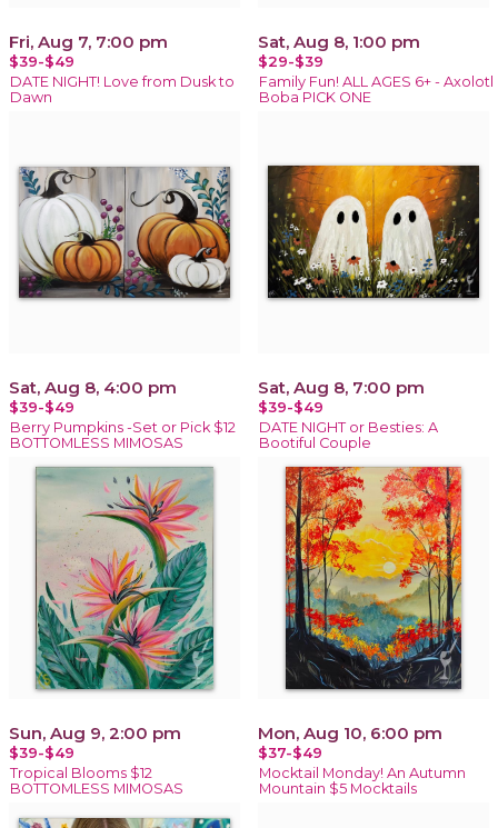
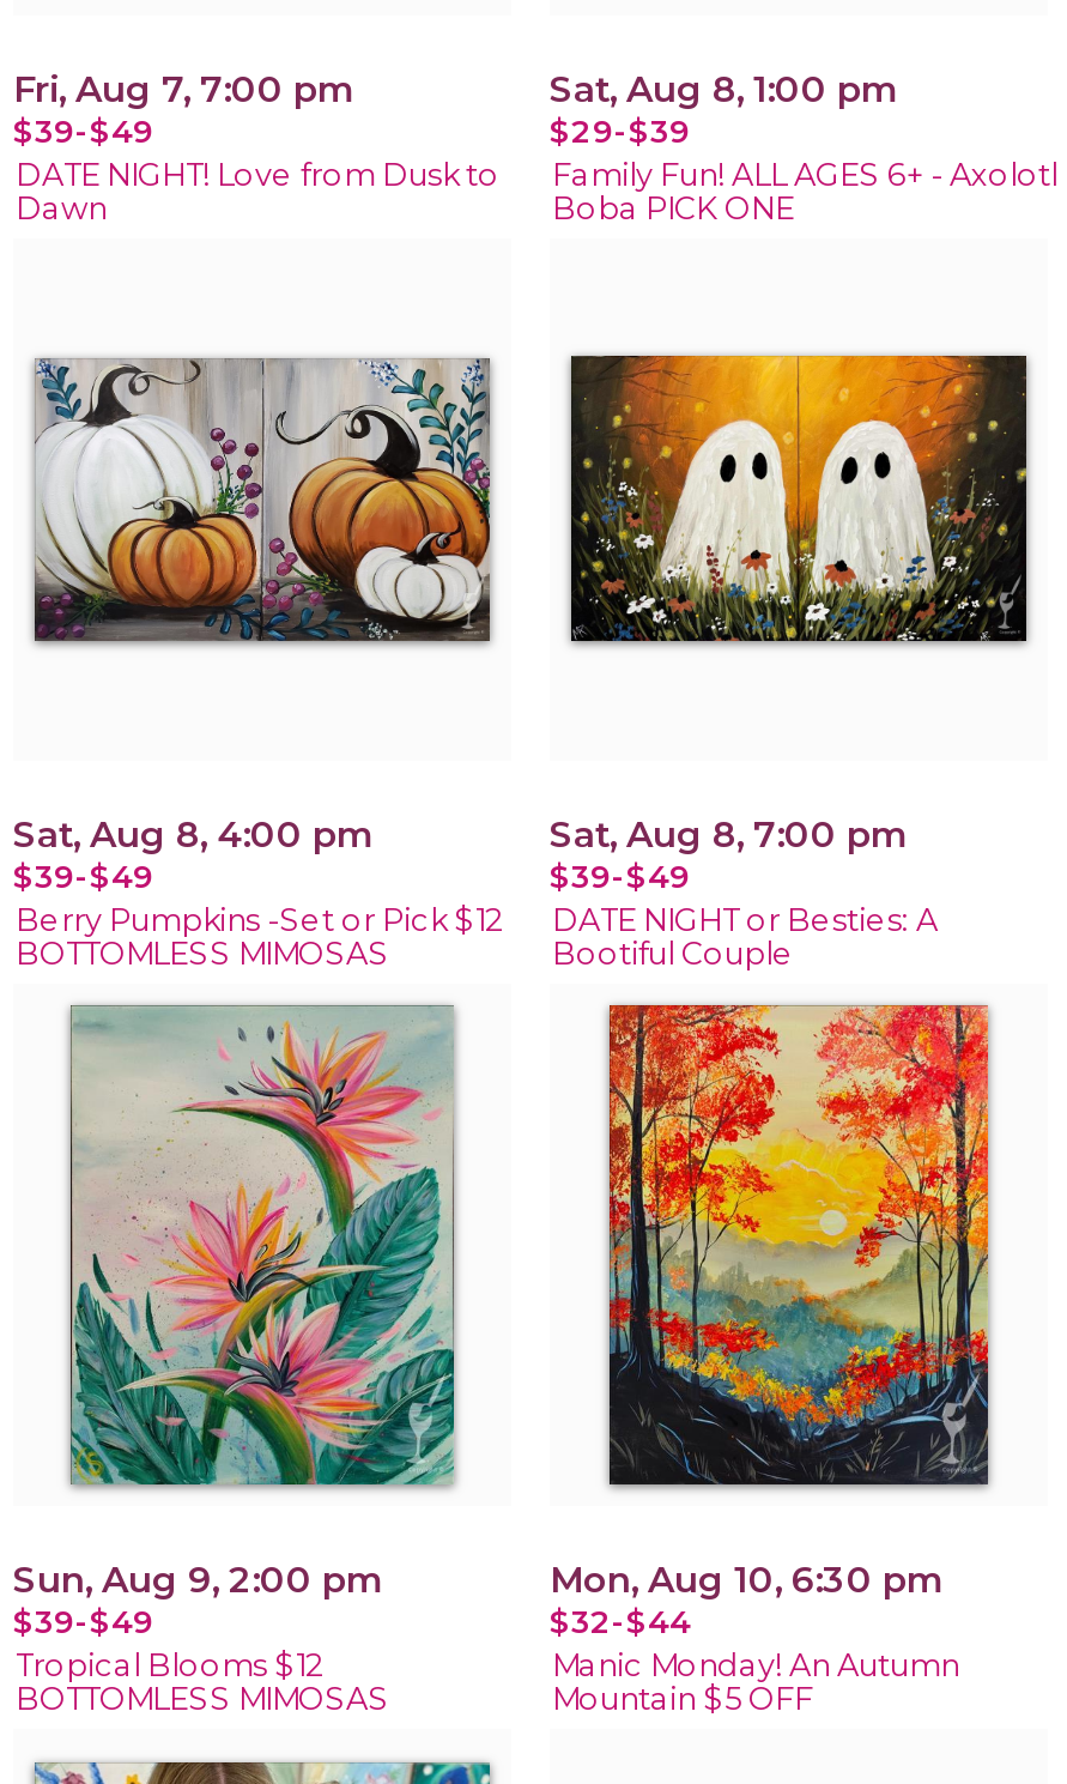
- Mon, Aug 10, 6:00 pm
+ Mon, Aug 10, 6:30 pm

- $37-$49
+ $32-$44

- Mocktail Monday! An Autumn
+ Manic Monday! An Autumn

- Mountain $5 Mocktails
+ Mountain $5 OFF
